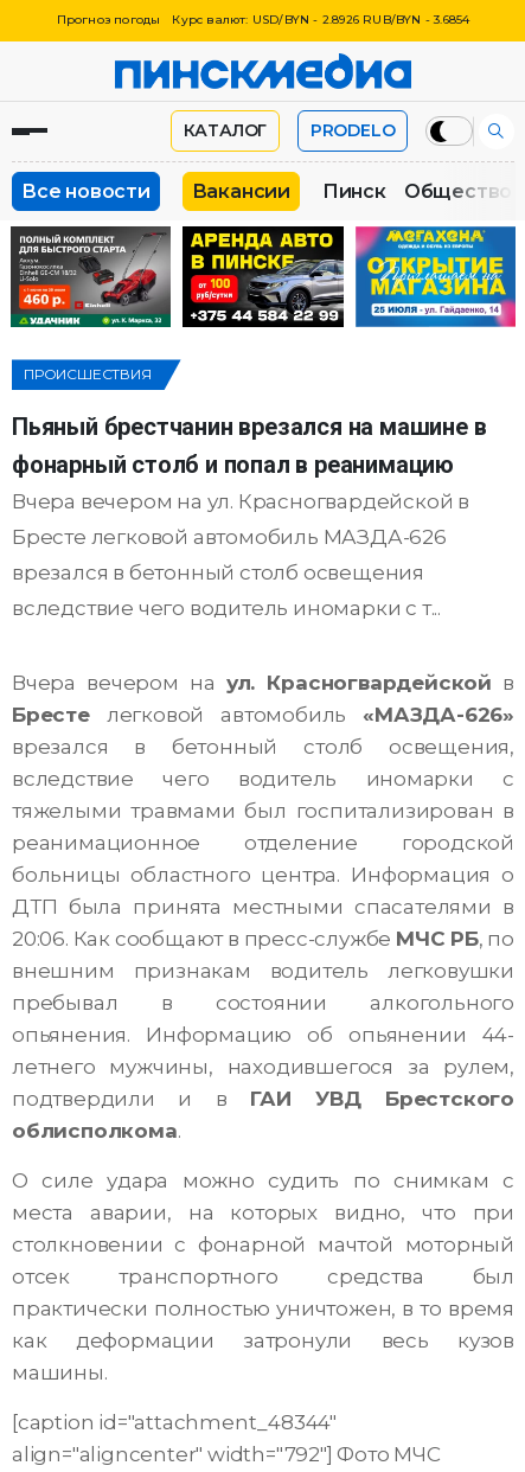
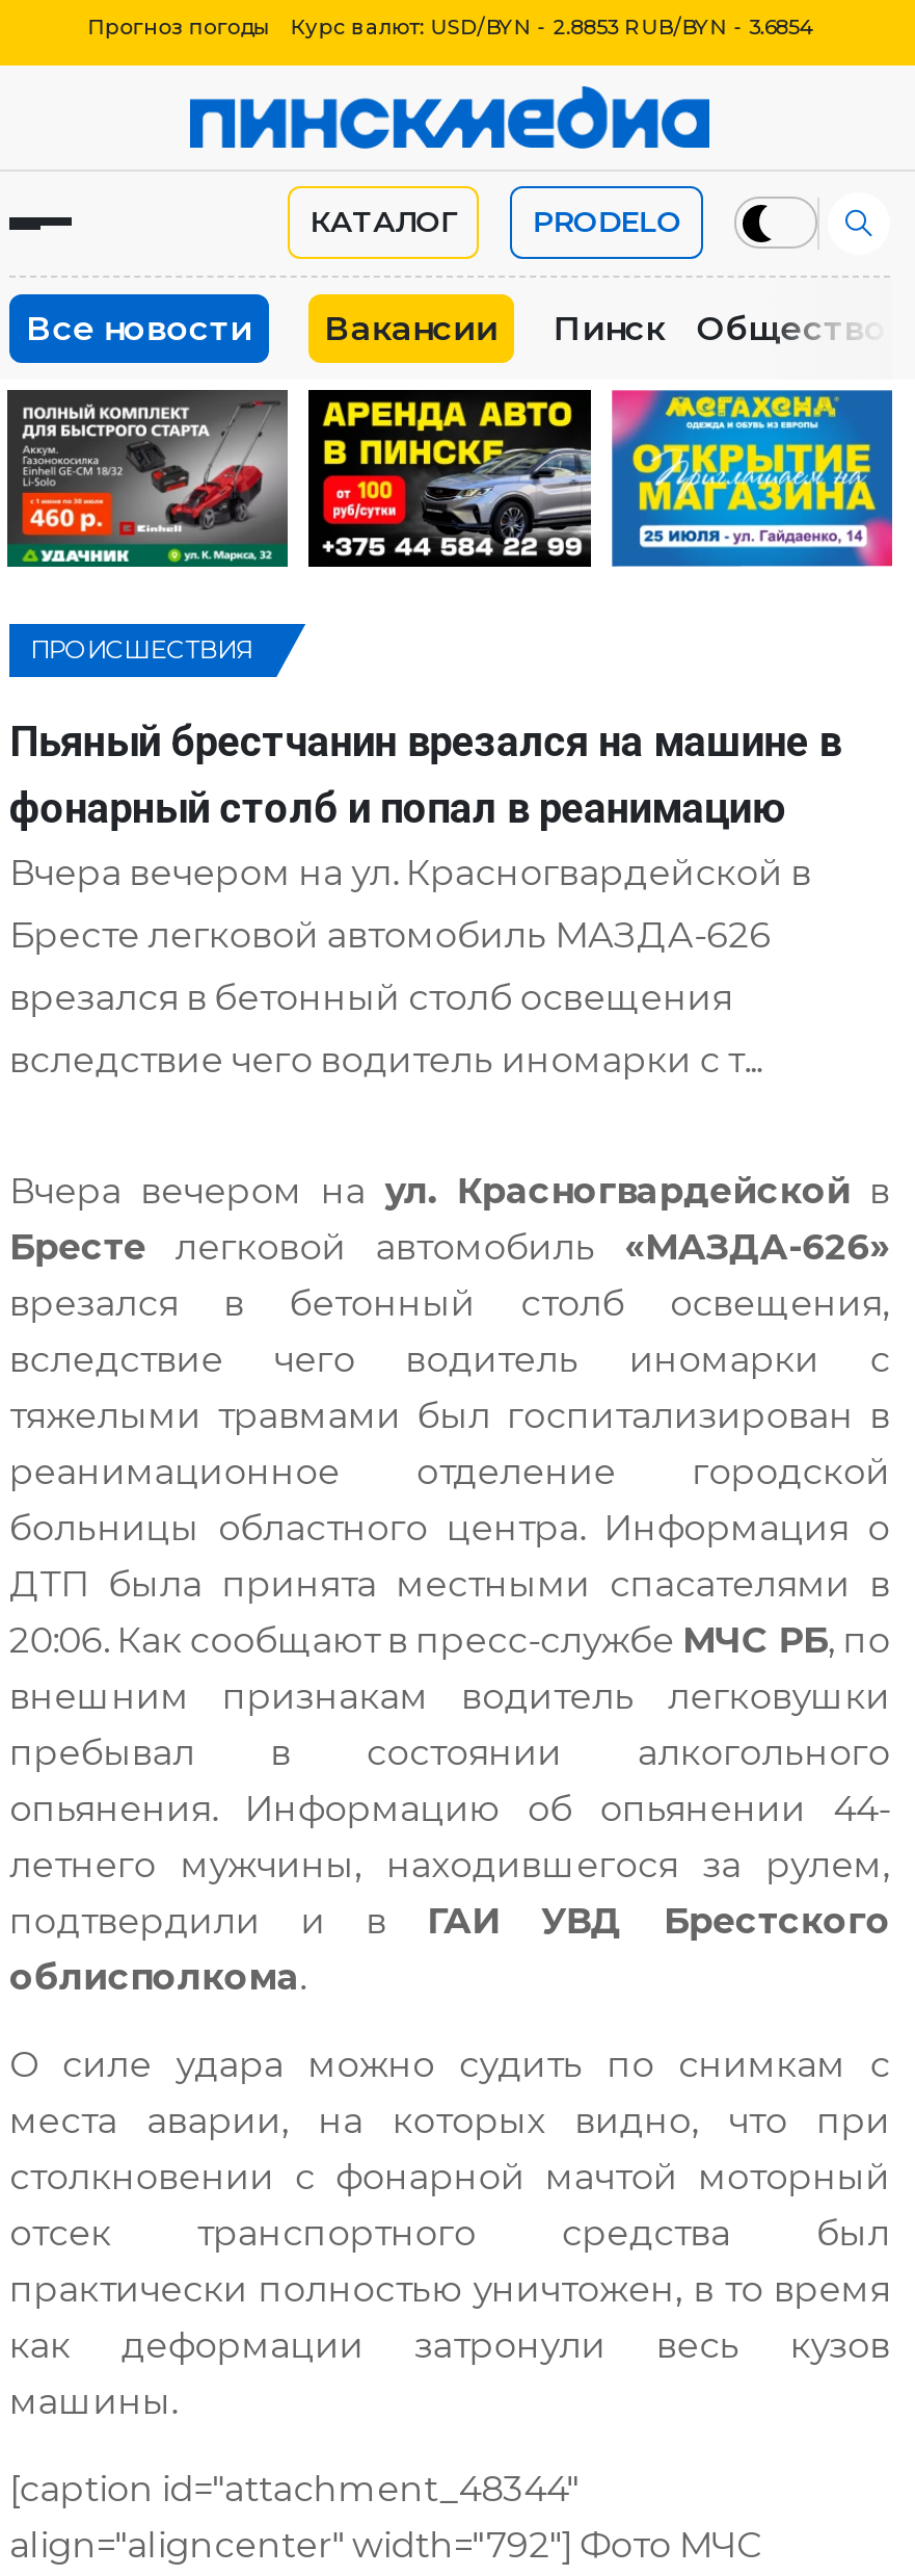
- Курс валют: USD/BYN - 2.8926 RUB/BYN - 3.6854
+ Курс валют: USD/BYN - 2.8853 RUB/BYN - 3.6854
